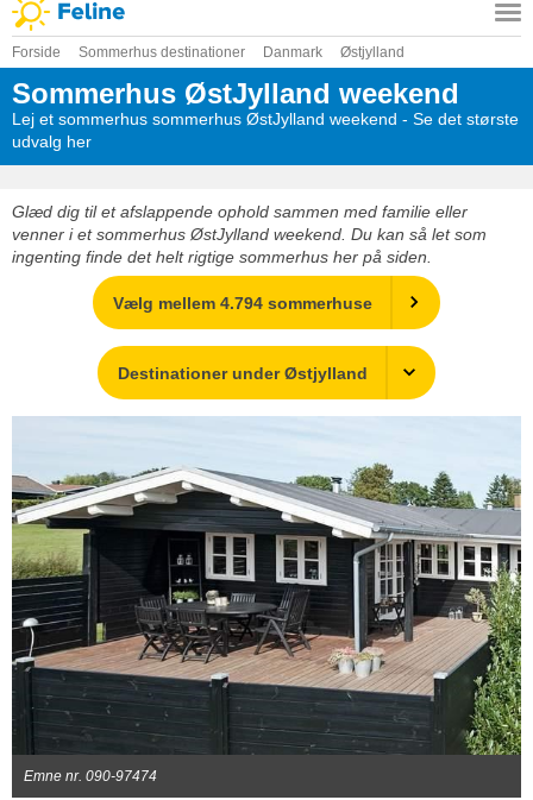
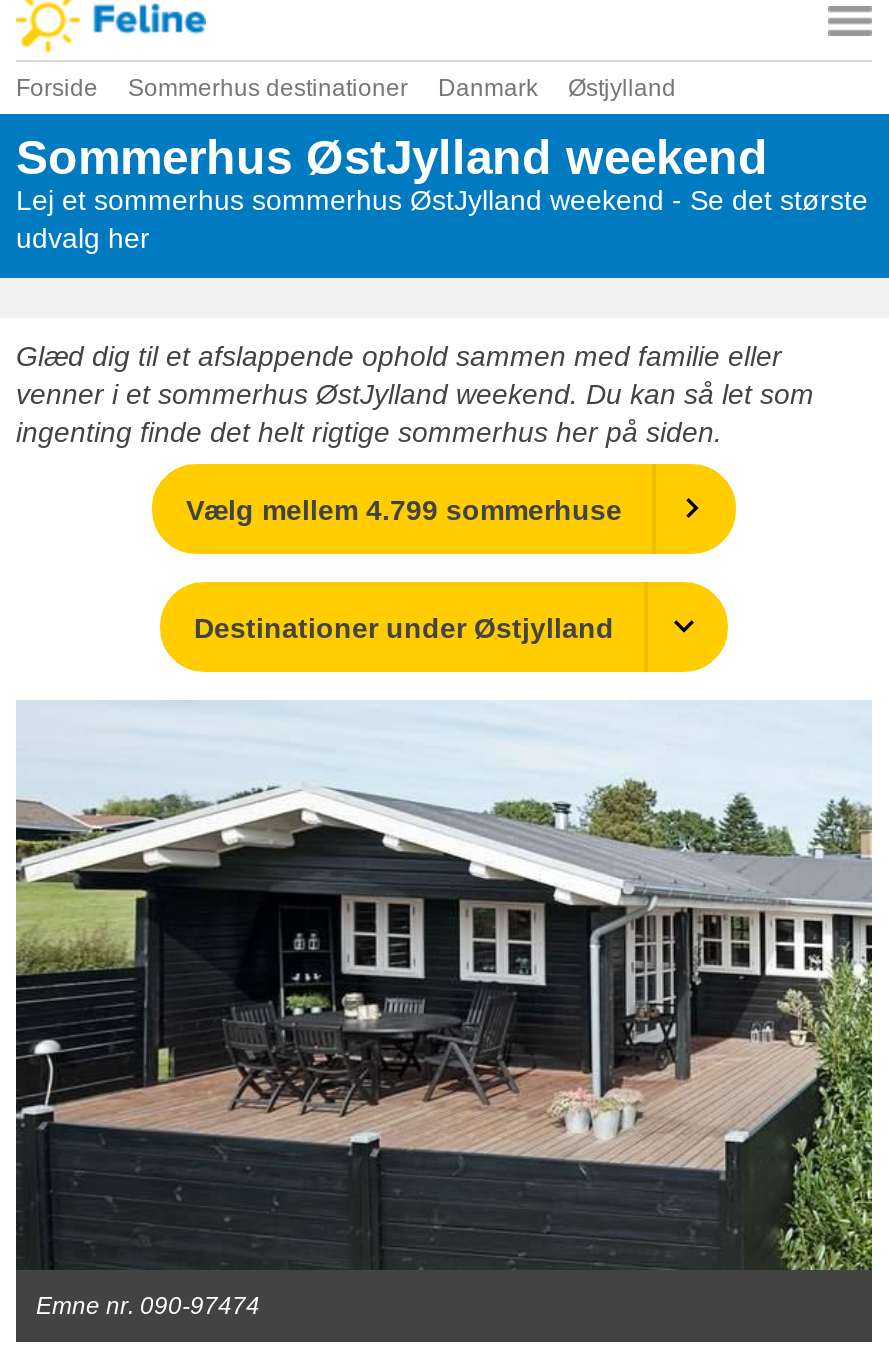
- Vælg mellem 4.794 sommerhuse
+ Vælg mellem 4.799 sommerhuse
